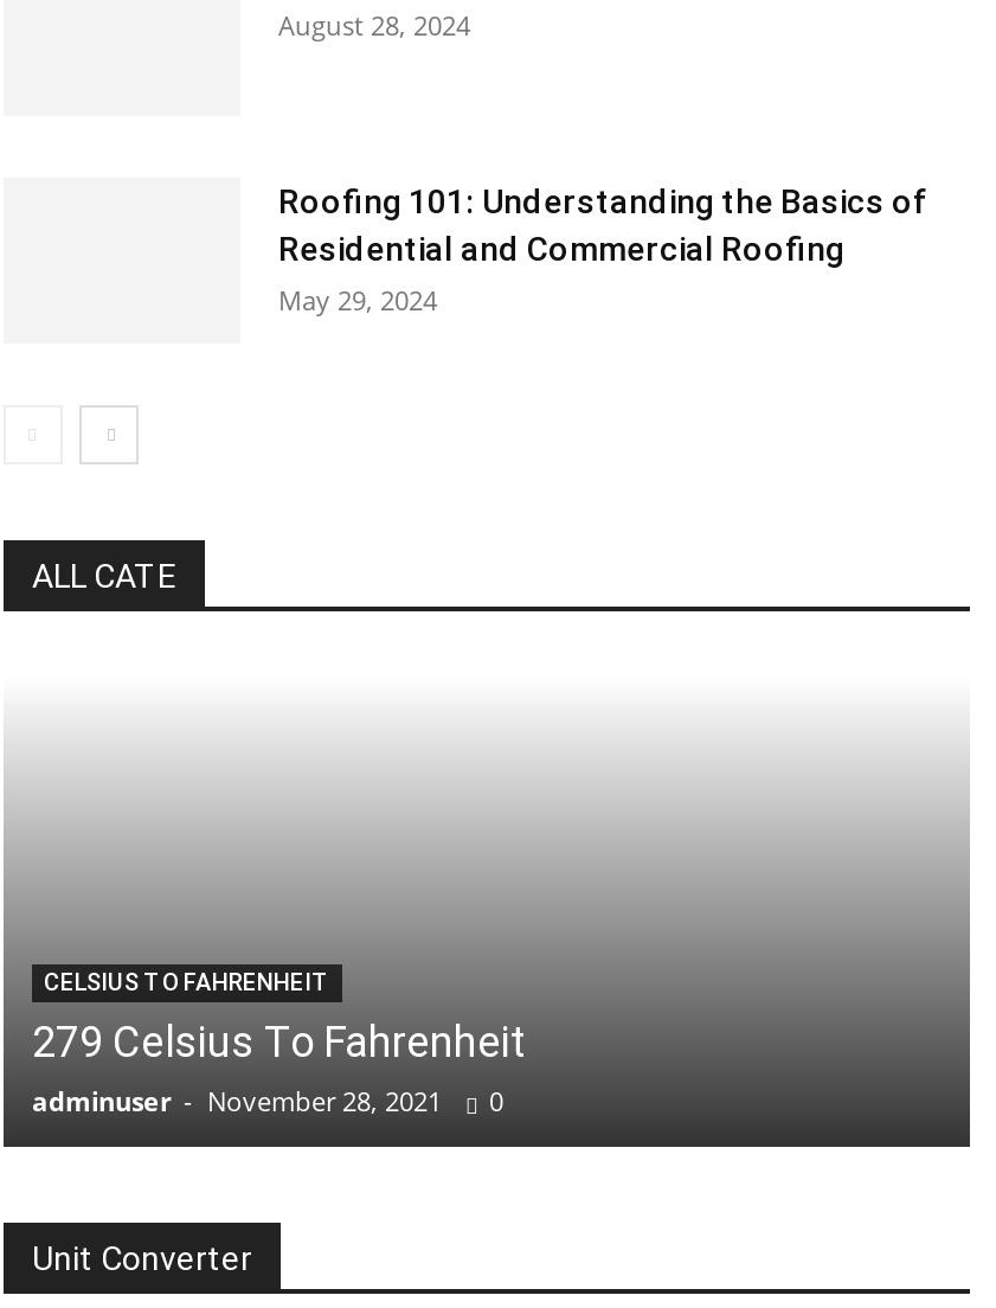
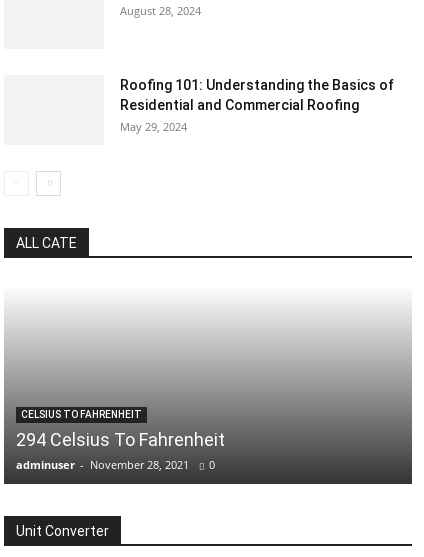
- 279 Celsius To Fahrenheit
+ 294 Celsius To Fahrenheit
